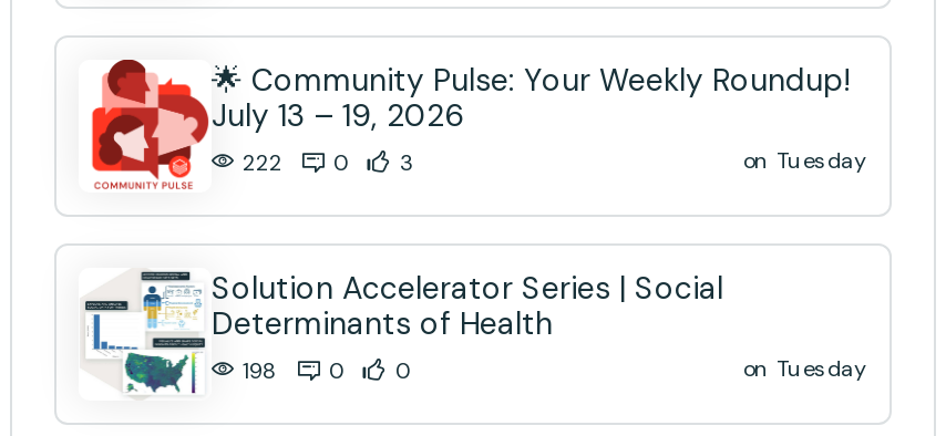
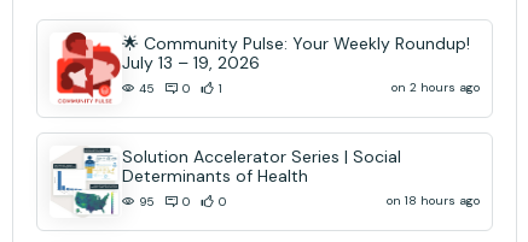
- 222
+ 45

- 3
- on Tuesday
+ 1
+ on 2 hours ago

- 198
+ 95

- on Tuesday
+ on 18 hours ago
